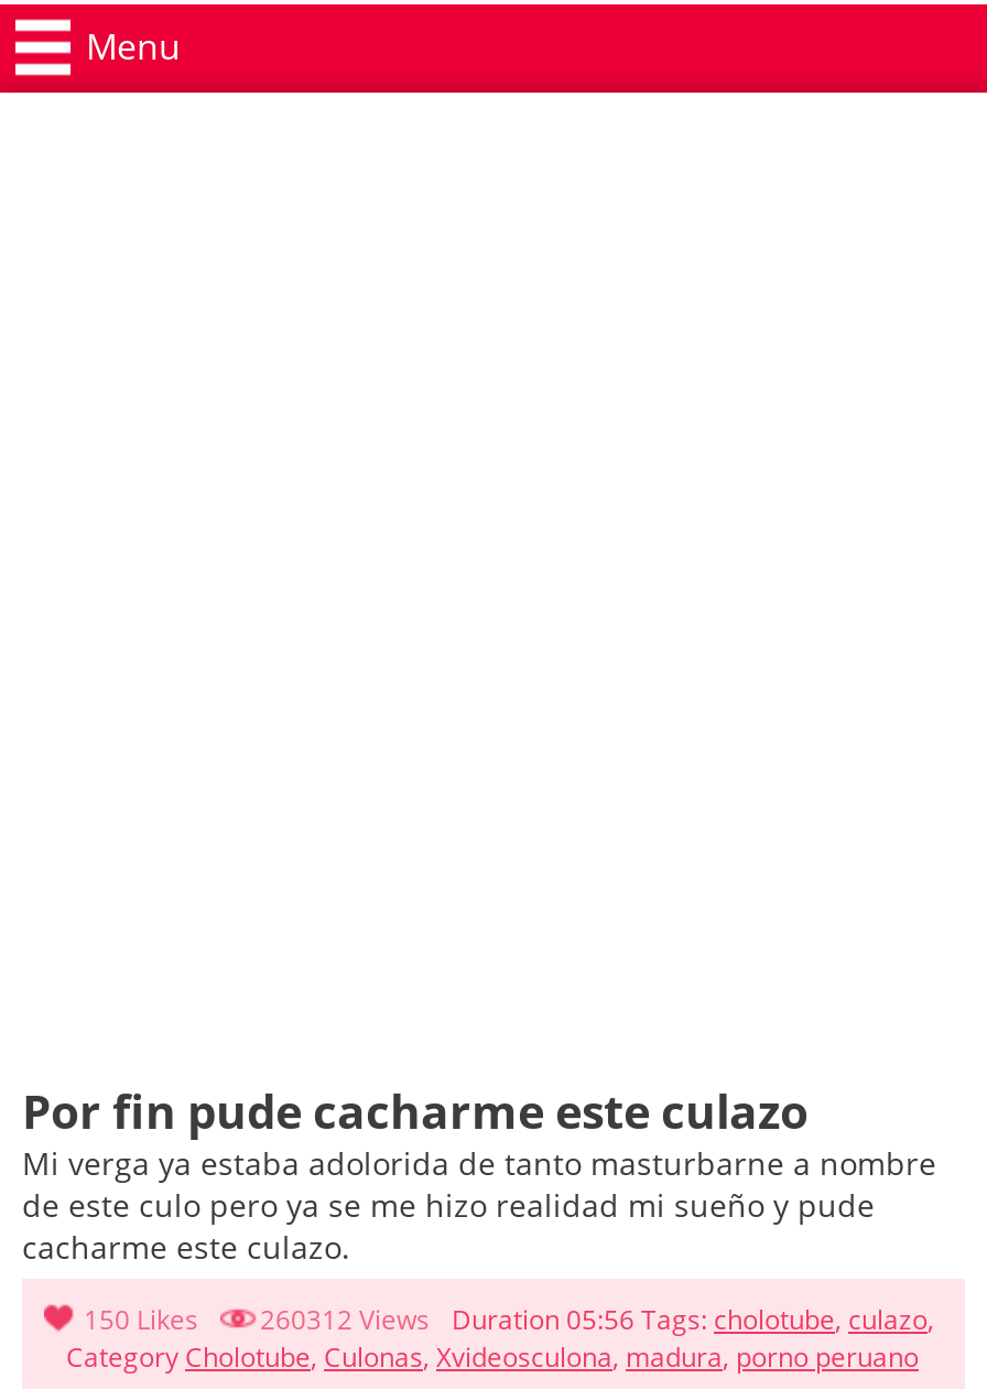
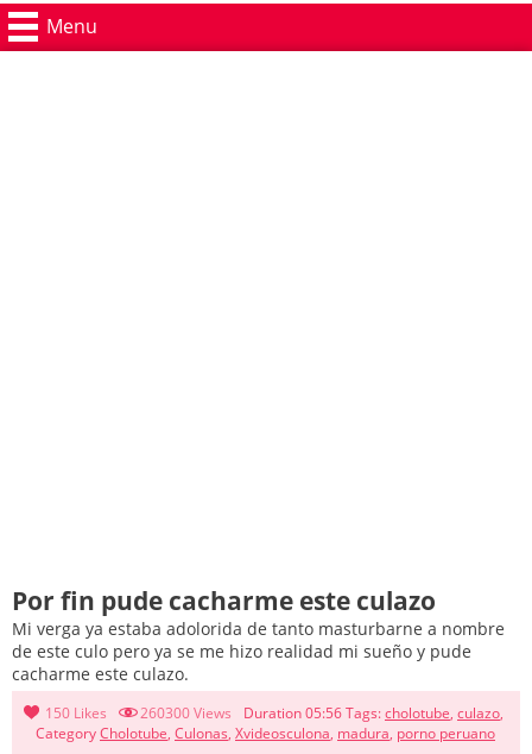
- 260312 Views Duration 05:56
+ 260300 Views Duration 05:56
